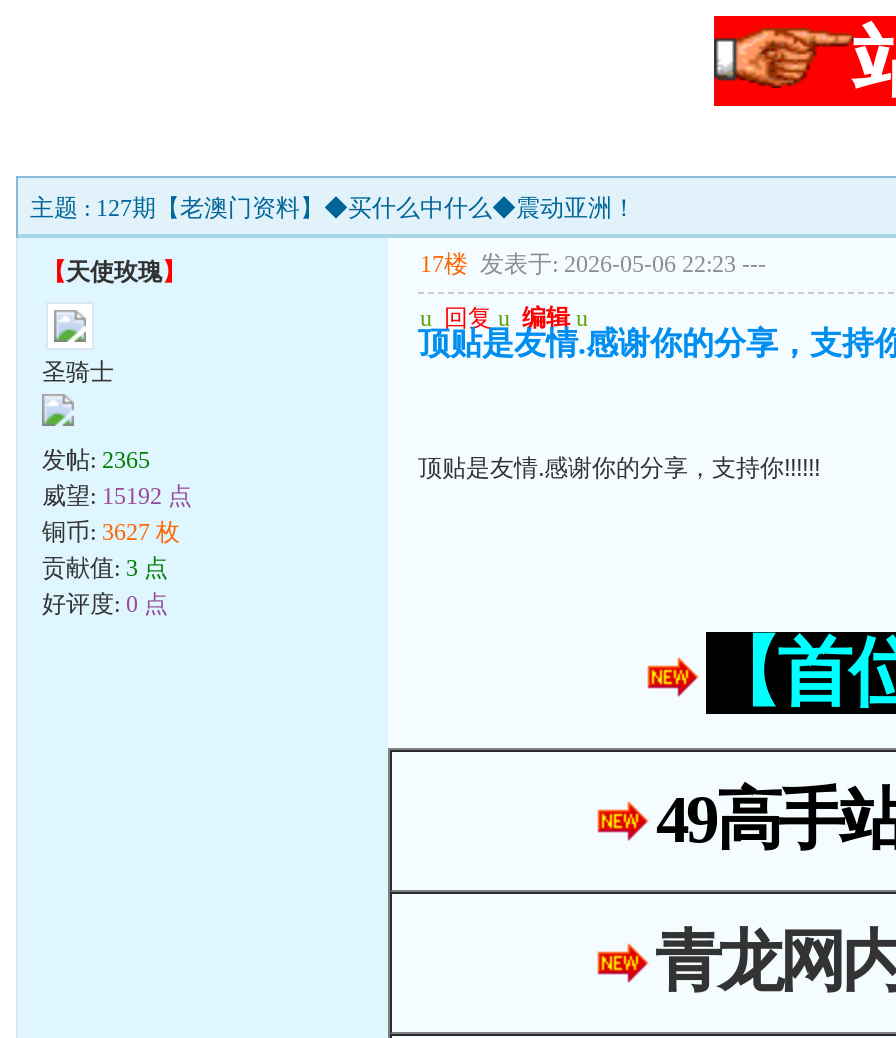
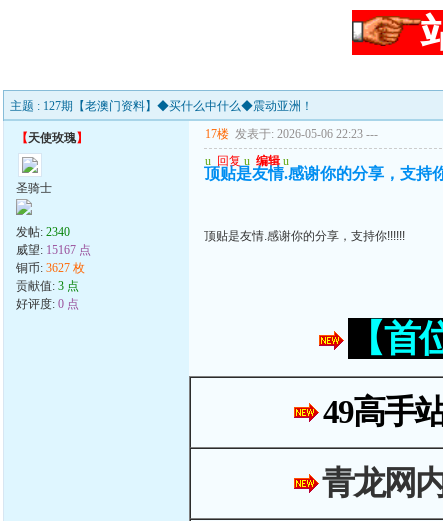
- 发帖: 2365
+ 发帖: 2340

- 威望: 15192 点
+ 威望: 15167 点
